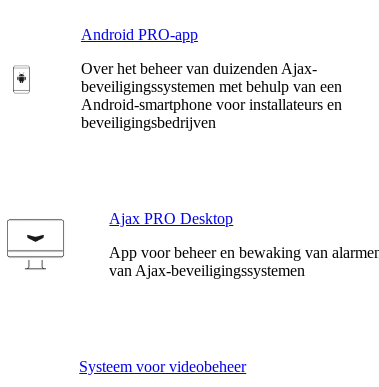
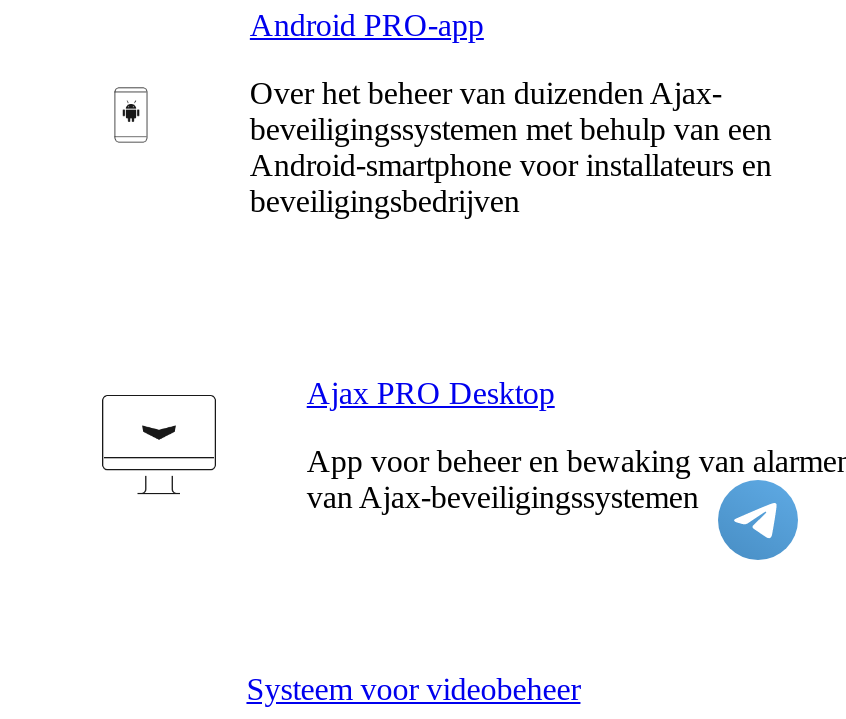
+ [image]
